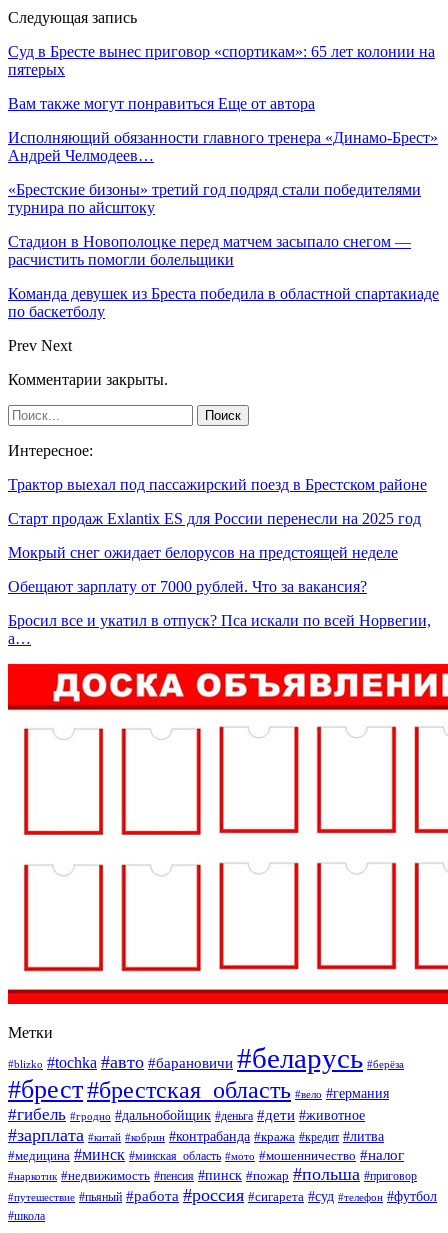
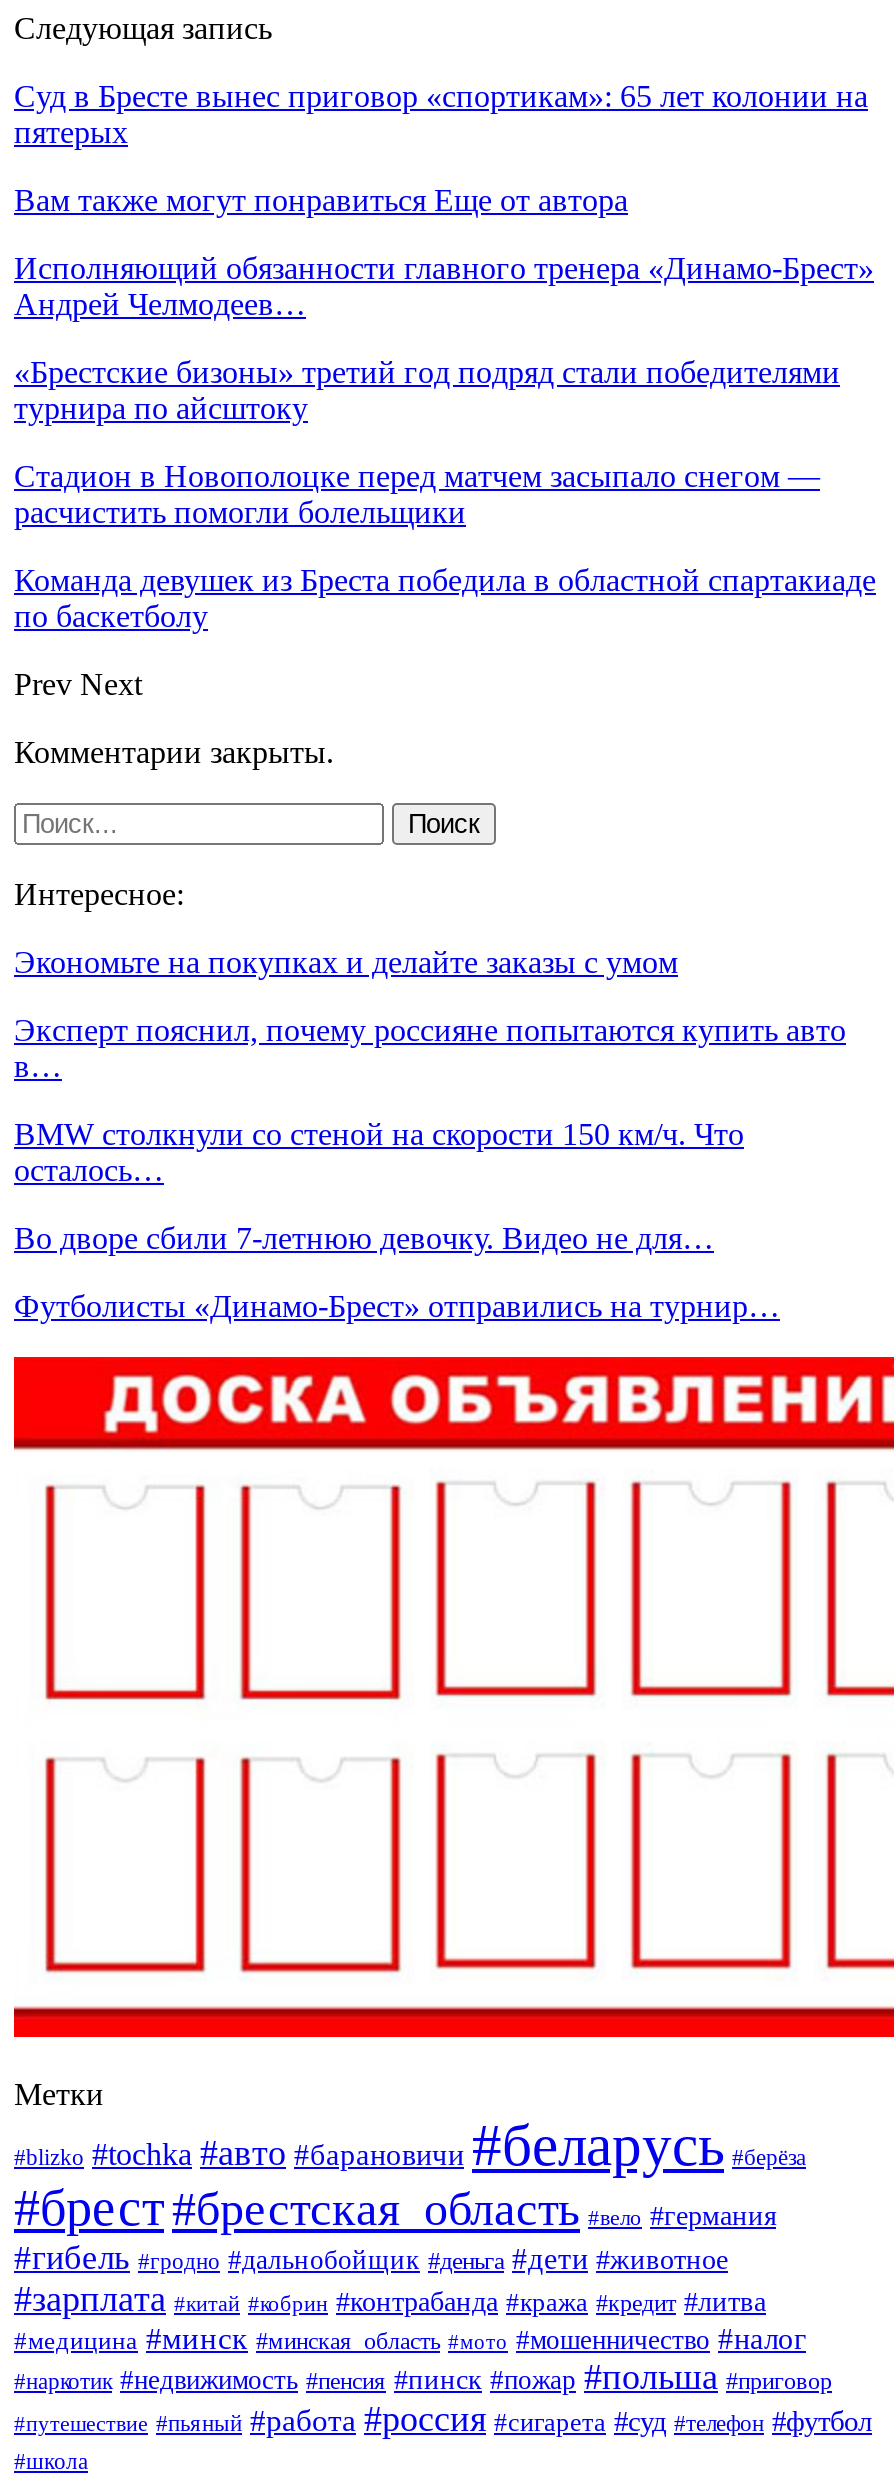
- Трактор выехал под пассажирский поезд в Брестском районе
+ Экономьте на покупках и делайте заказы с умом

- Старт продаж Exlantix ES для России перенесли на 2025 год
+ Эксперт пояснил, почему россияне попытаются купить авто
+ в…

- Мокрый снег ожидает белорусов на предстоящей неделе
+ BMW столкнули со стеной на скорости 150 км/ч. Что
+ осталось…

- Обещают зарплату от 7000 рублей. Что за вакансия?
+ Во дворе сбили 7-летнюю девочку. Видео не для…

- Бросил все и укатил в отпуск? Пса искали по всей Норвегии,
- а…
+ Футболисты «Динамо-Брест» отправились на турнир…
